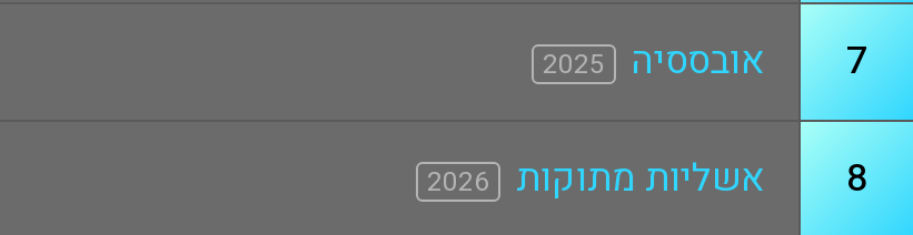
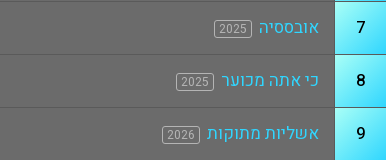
+ כי אתה מכוער
+ 2025
+ 9
